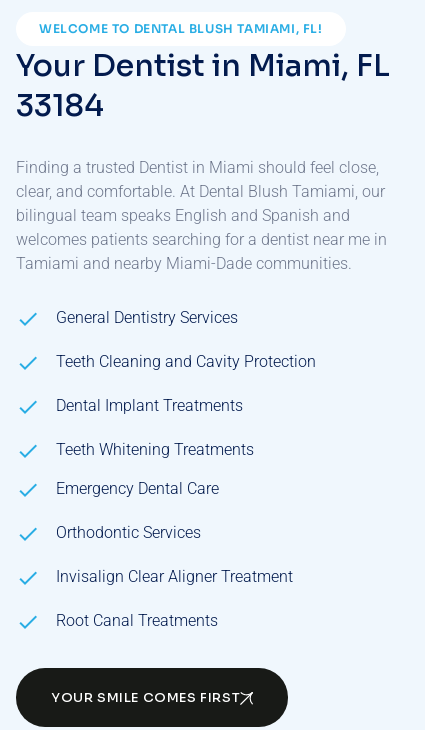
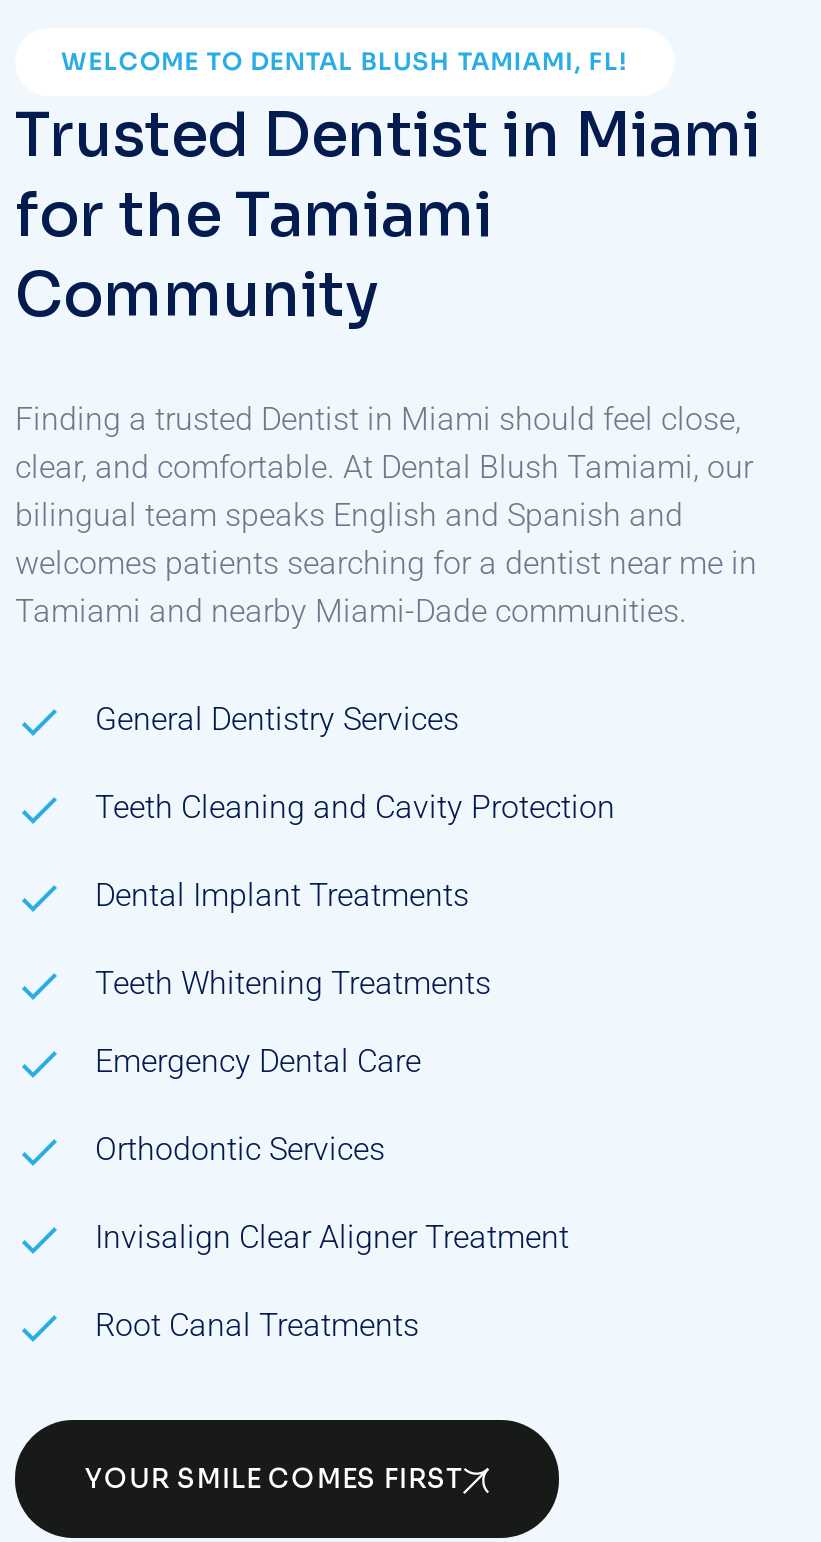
- Your Dentist in Miami, FL
- 33184
+ Trusted Dentist in Miami
+ for the Tamiami
+ Community
